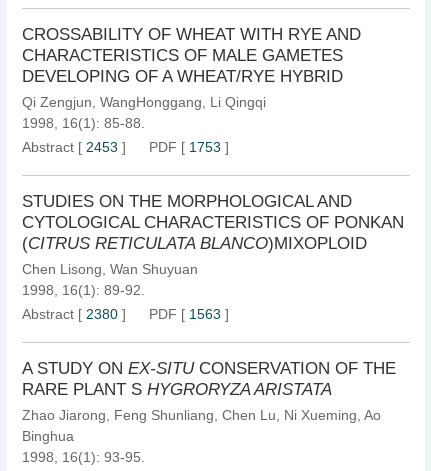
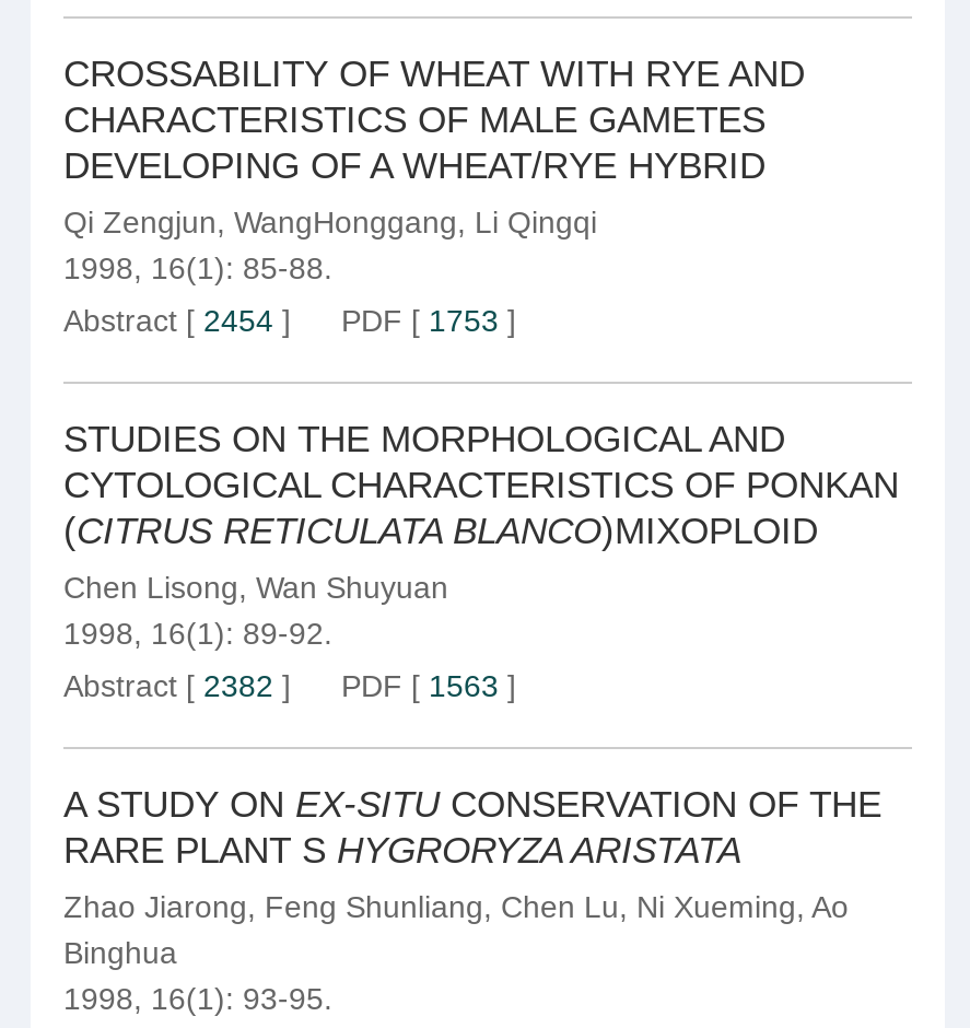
- Abstract [2453] PDF [1753]
+ Abstract [2454] PDF [1753]

- Abstract [2380] PDF [1563]
+ Abstract [2382] PDF [1563]
